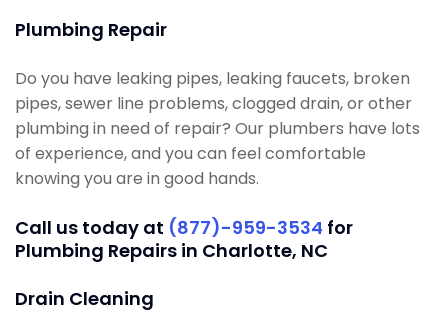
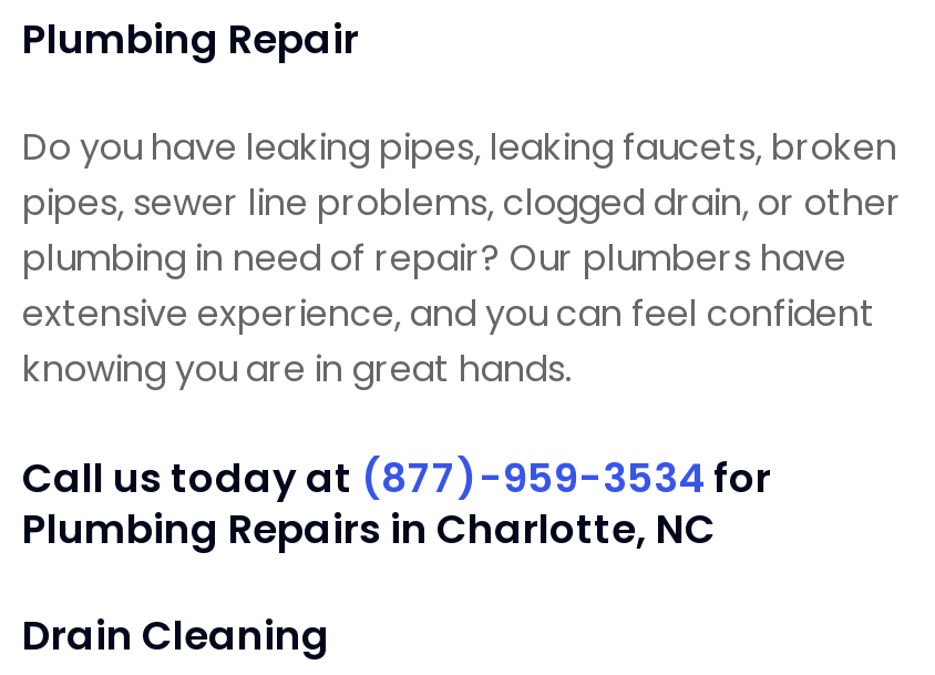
- plumbing in need of repair? Our plumbers have lots
- of experience, and you can feel comfortable
- knowing you are in good hands.
+ plumbing in need of repair? Our plumbers have
+ extensive experience, and you can feel confident
+ knowing you are in great hands.
